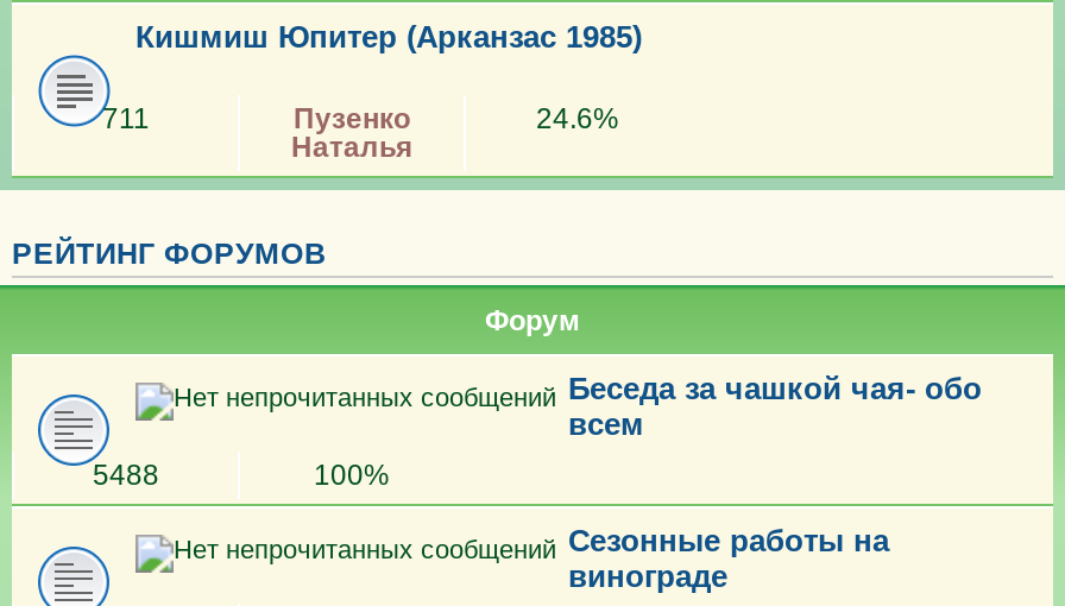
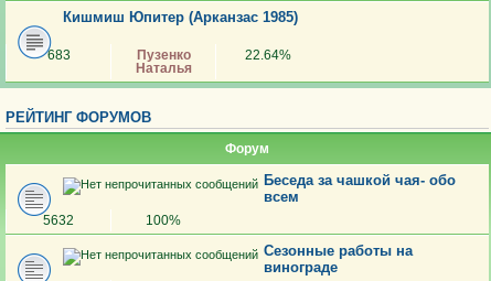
- 711
+ 683

- 24.6%
+ 22.64%

- 5488
+ 5632
